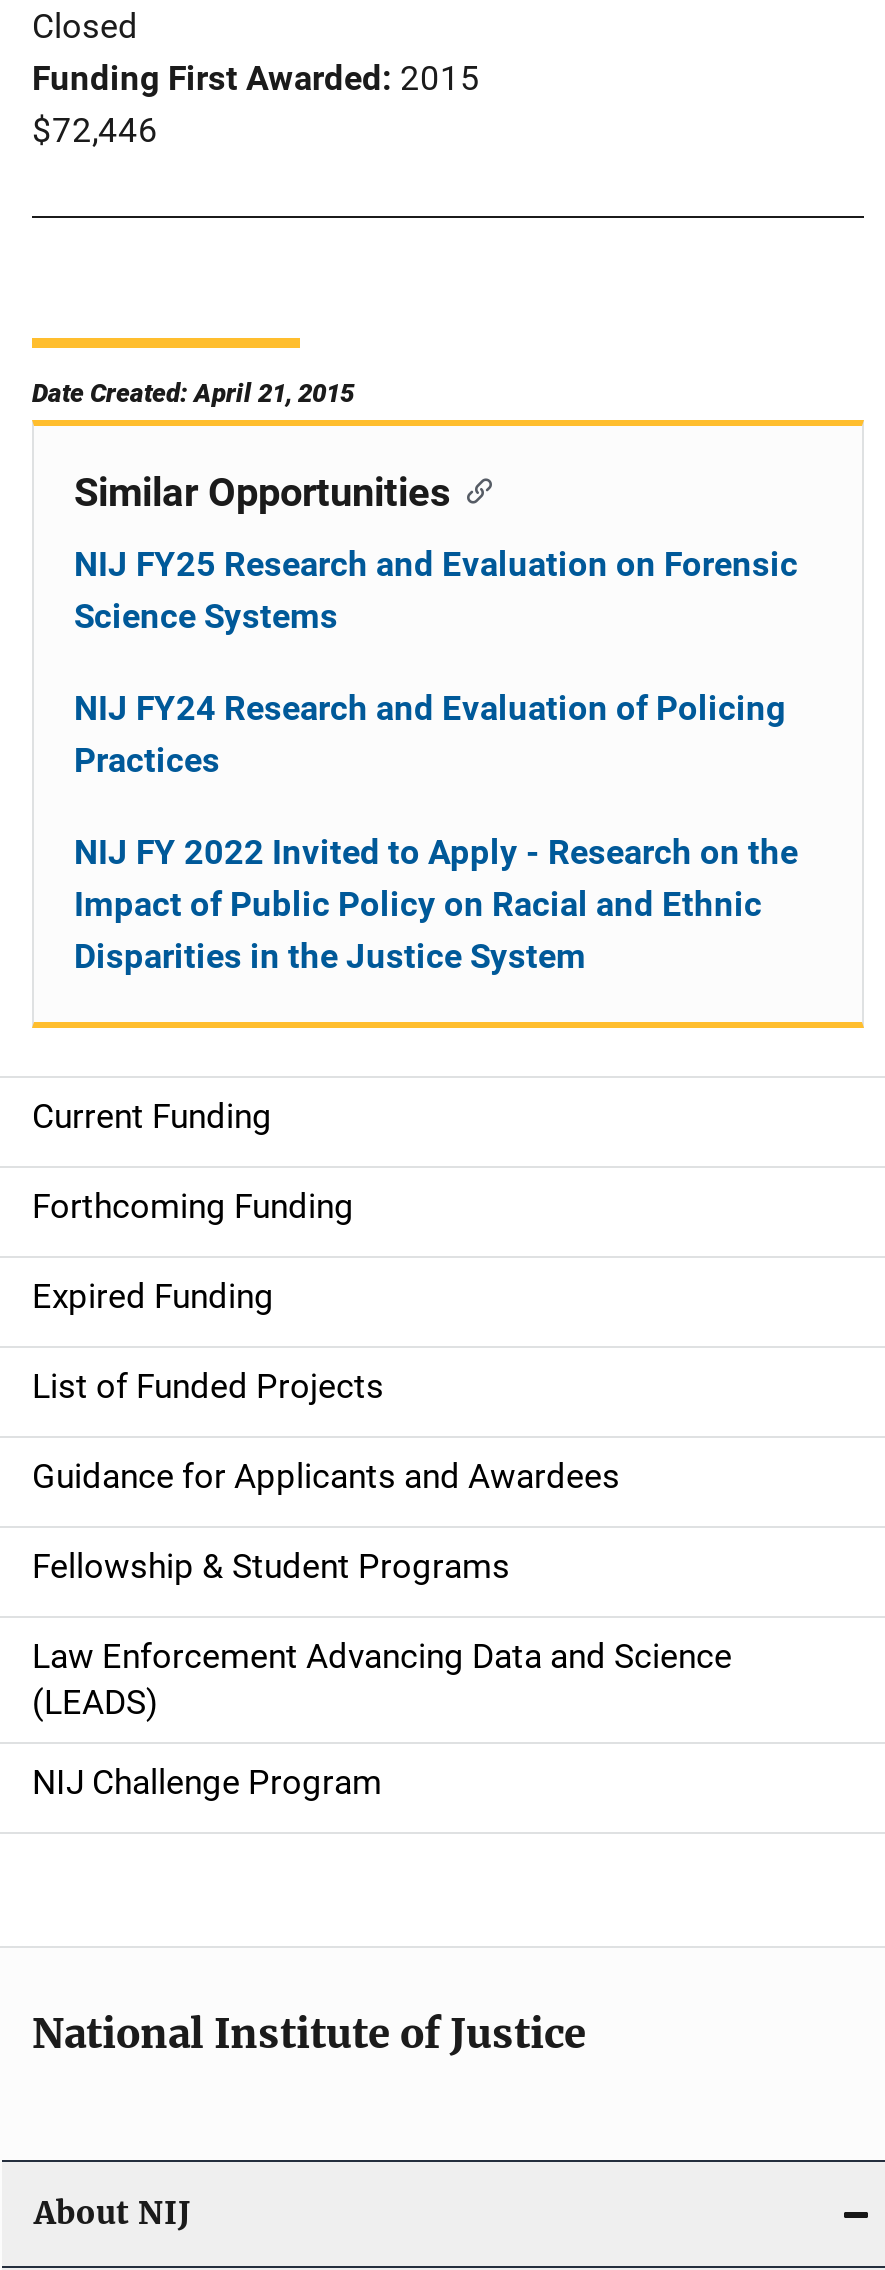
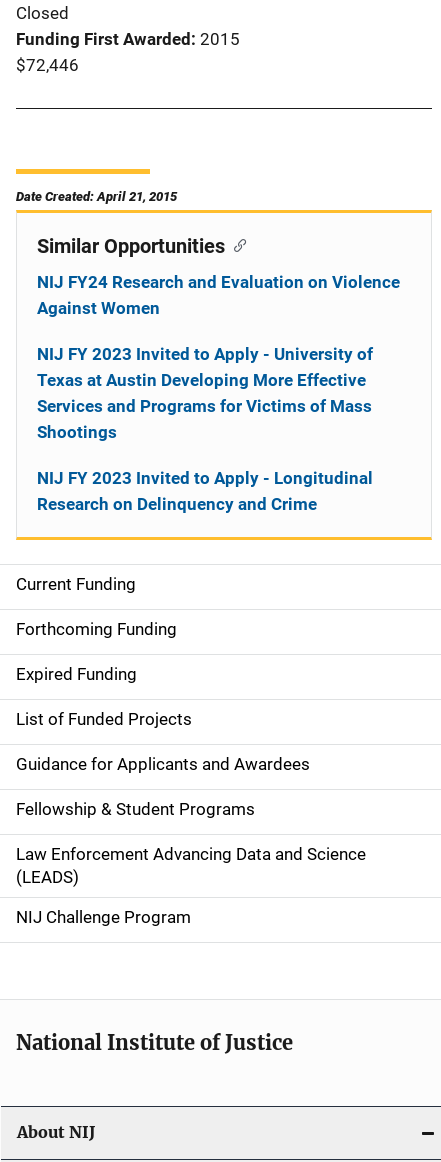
- NIJ FY25 Research and Evaluation on Forensic
- Science Systems
+ NIJ FY24 Research and Evaluation on Violence
+ Against Women

- NIJ FY24 Research and Evaluation of Policing
- Practices
+ NIJ FY 2023 Invited to Apply - University of
+ Texas at Austin Developing More Effective
+ Services and Programs for Victims of Mass
+ Shootings

- NIJ FY 2022 Invited to Apply - Research on the
- Impact of Public Policy on Racial and Ethnic
- Disparities in the Justice System
+ NIJ FY 2023 Invited to Apply - Longitudinal
+ Research on Delinquency and Crime
